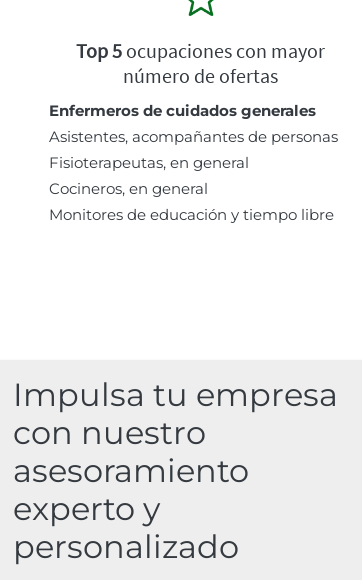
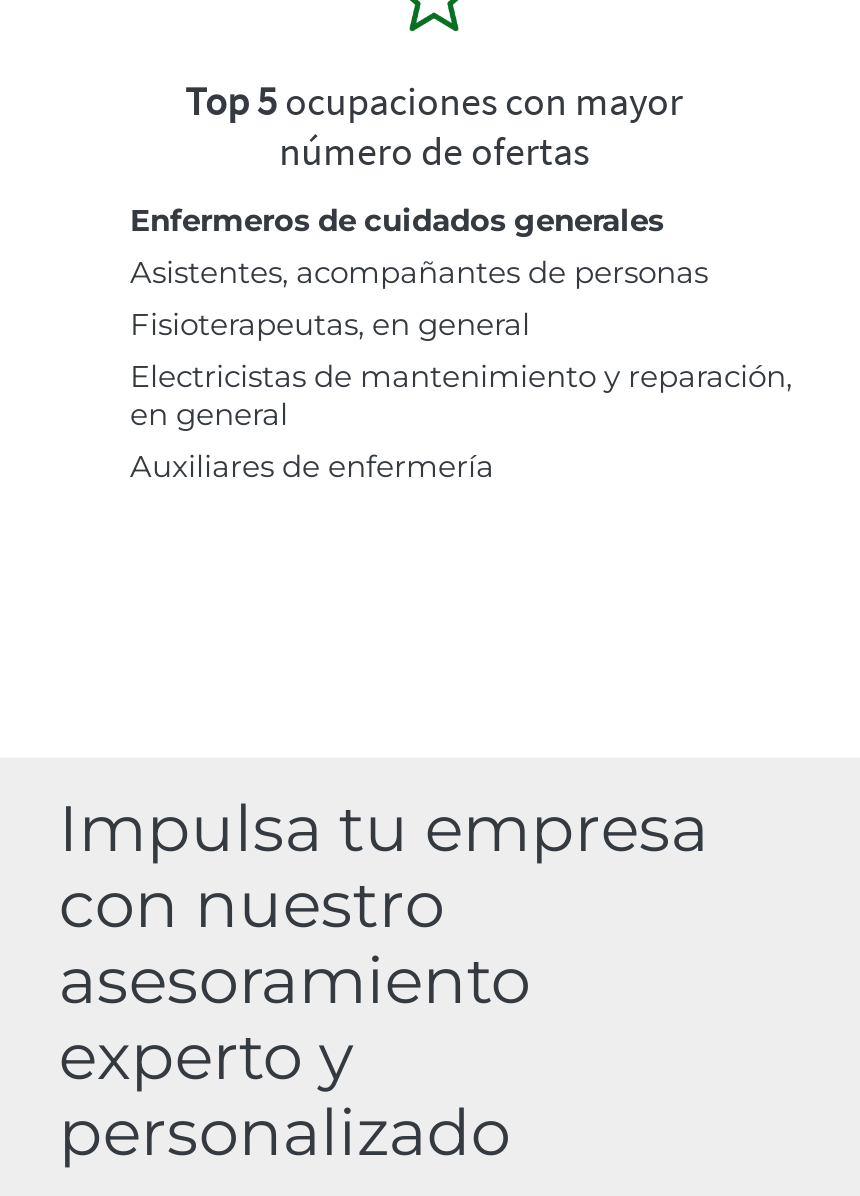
- Cocineros, en general
- Monitores de educación y tiempo libre
+ Electricistas de mantenimiento y reparación,
+ en general
+ Auxiliares de enfermería
